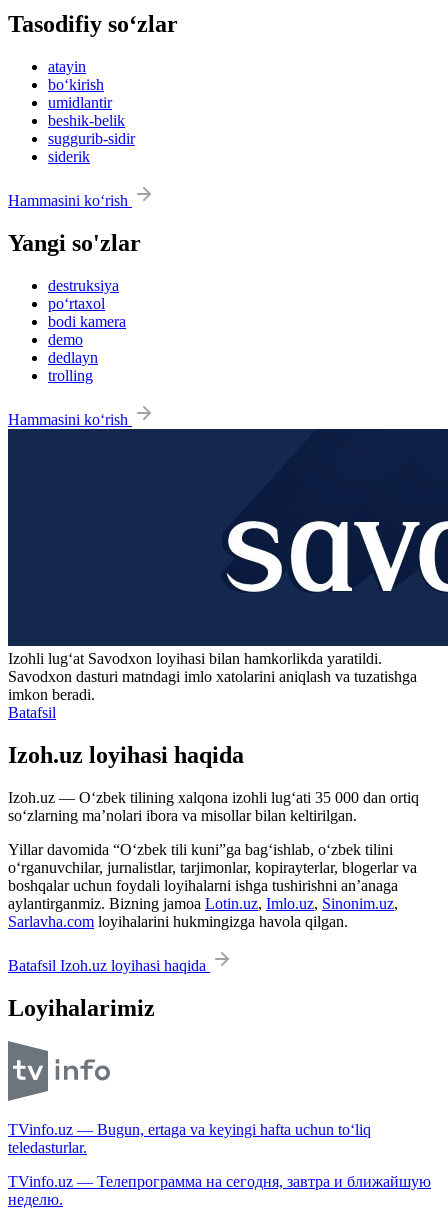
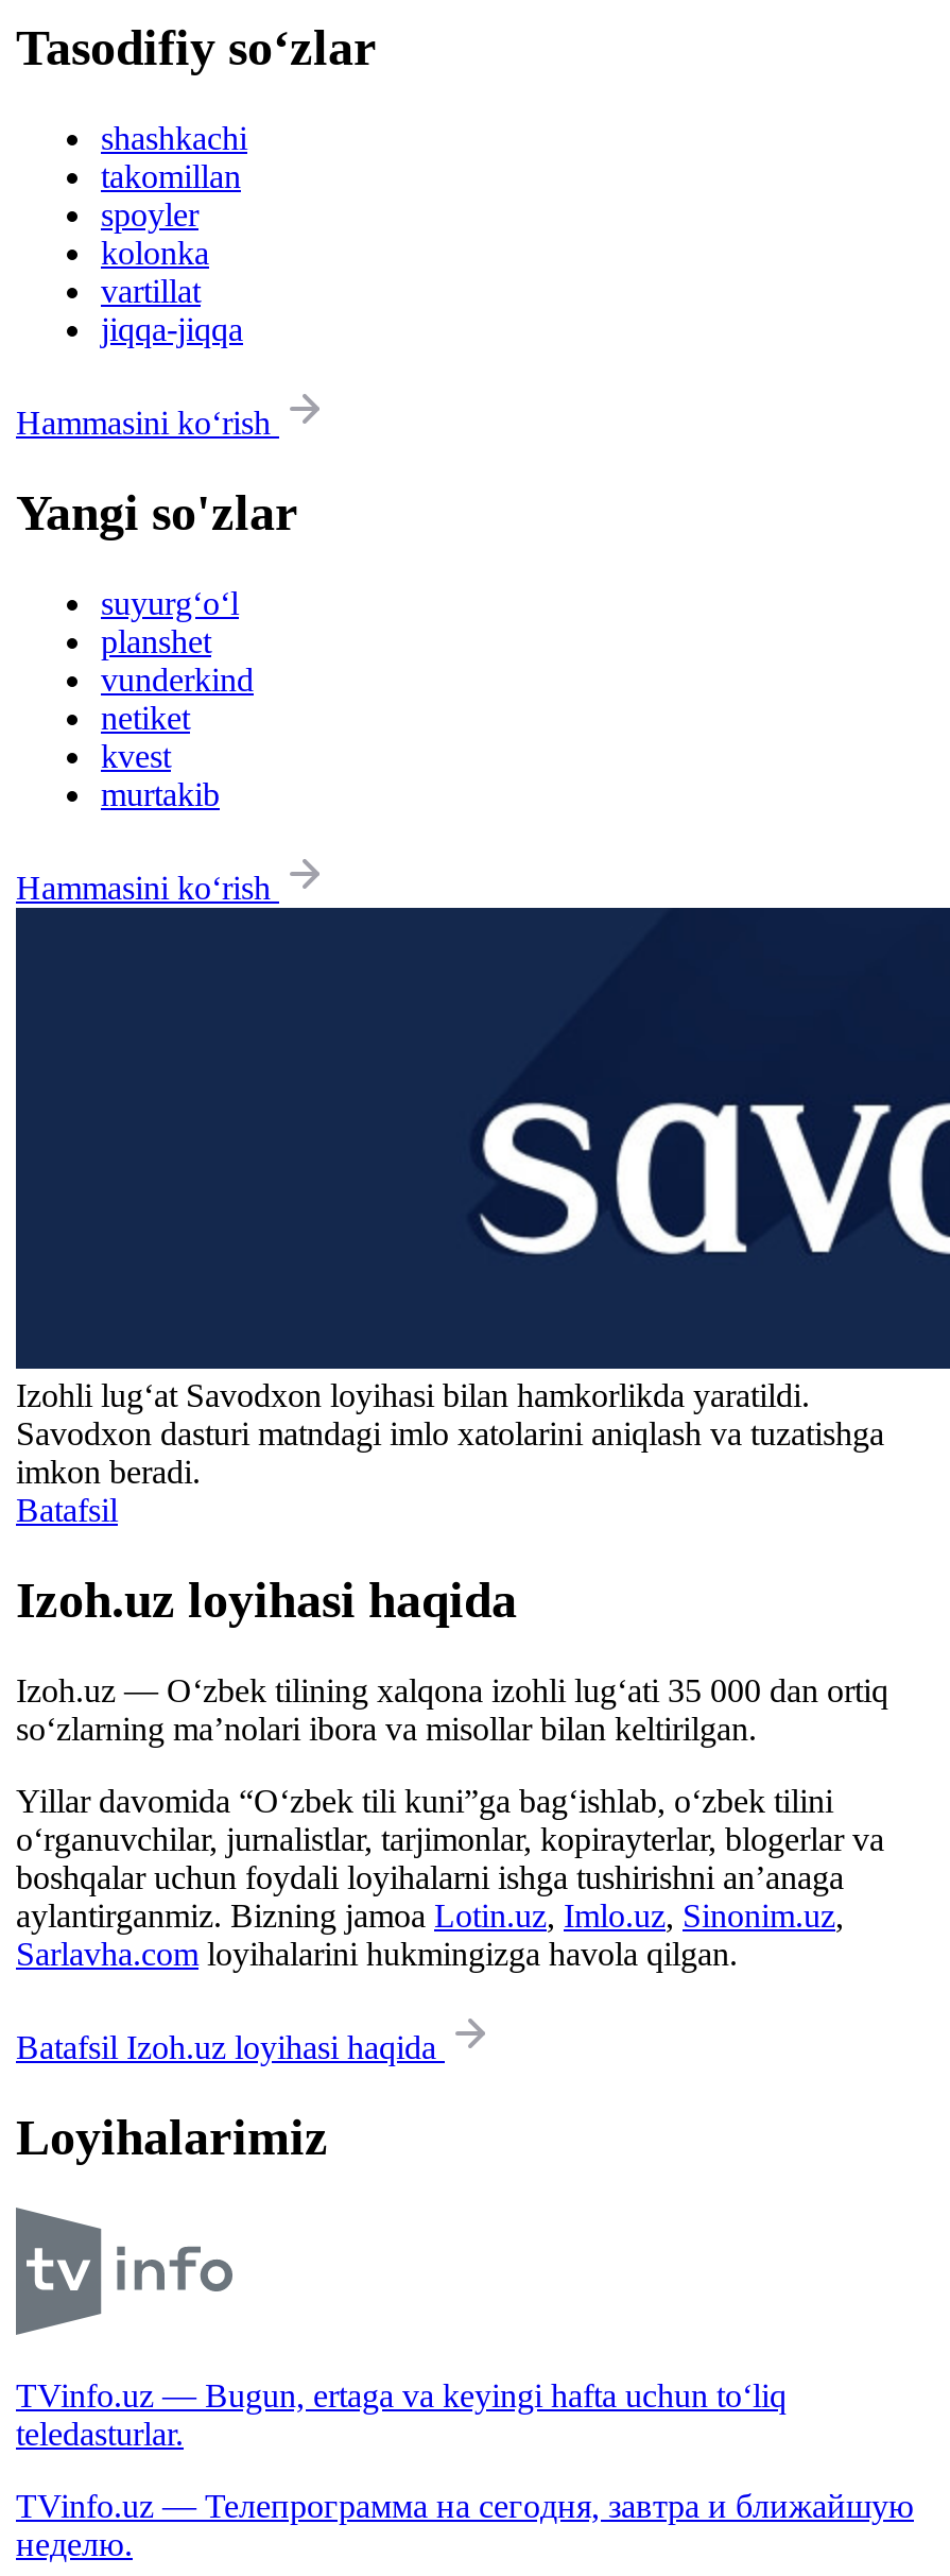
- atayin
- bo‘kirish
- umidlantir
- beshik-belik
- suggurib-sidir
- siderik
+ shashkachi
+ takomillan
+ spoyler
+ kolonka
+ vartillat
+ jiqqa-jiqqa

- destruksiya
- po‘rtaxol
- bodi kamera
- demo
- dedlayn
- trolling
+ suyurg‘o‘l
+ planshet
+ vunderkind
+ netiket
+ kvest
+ murtakib
